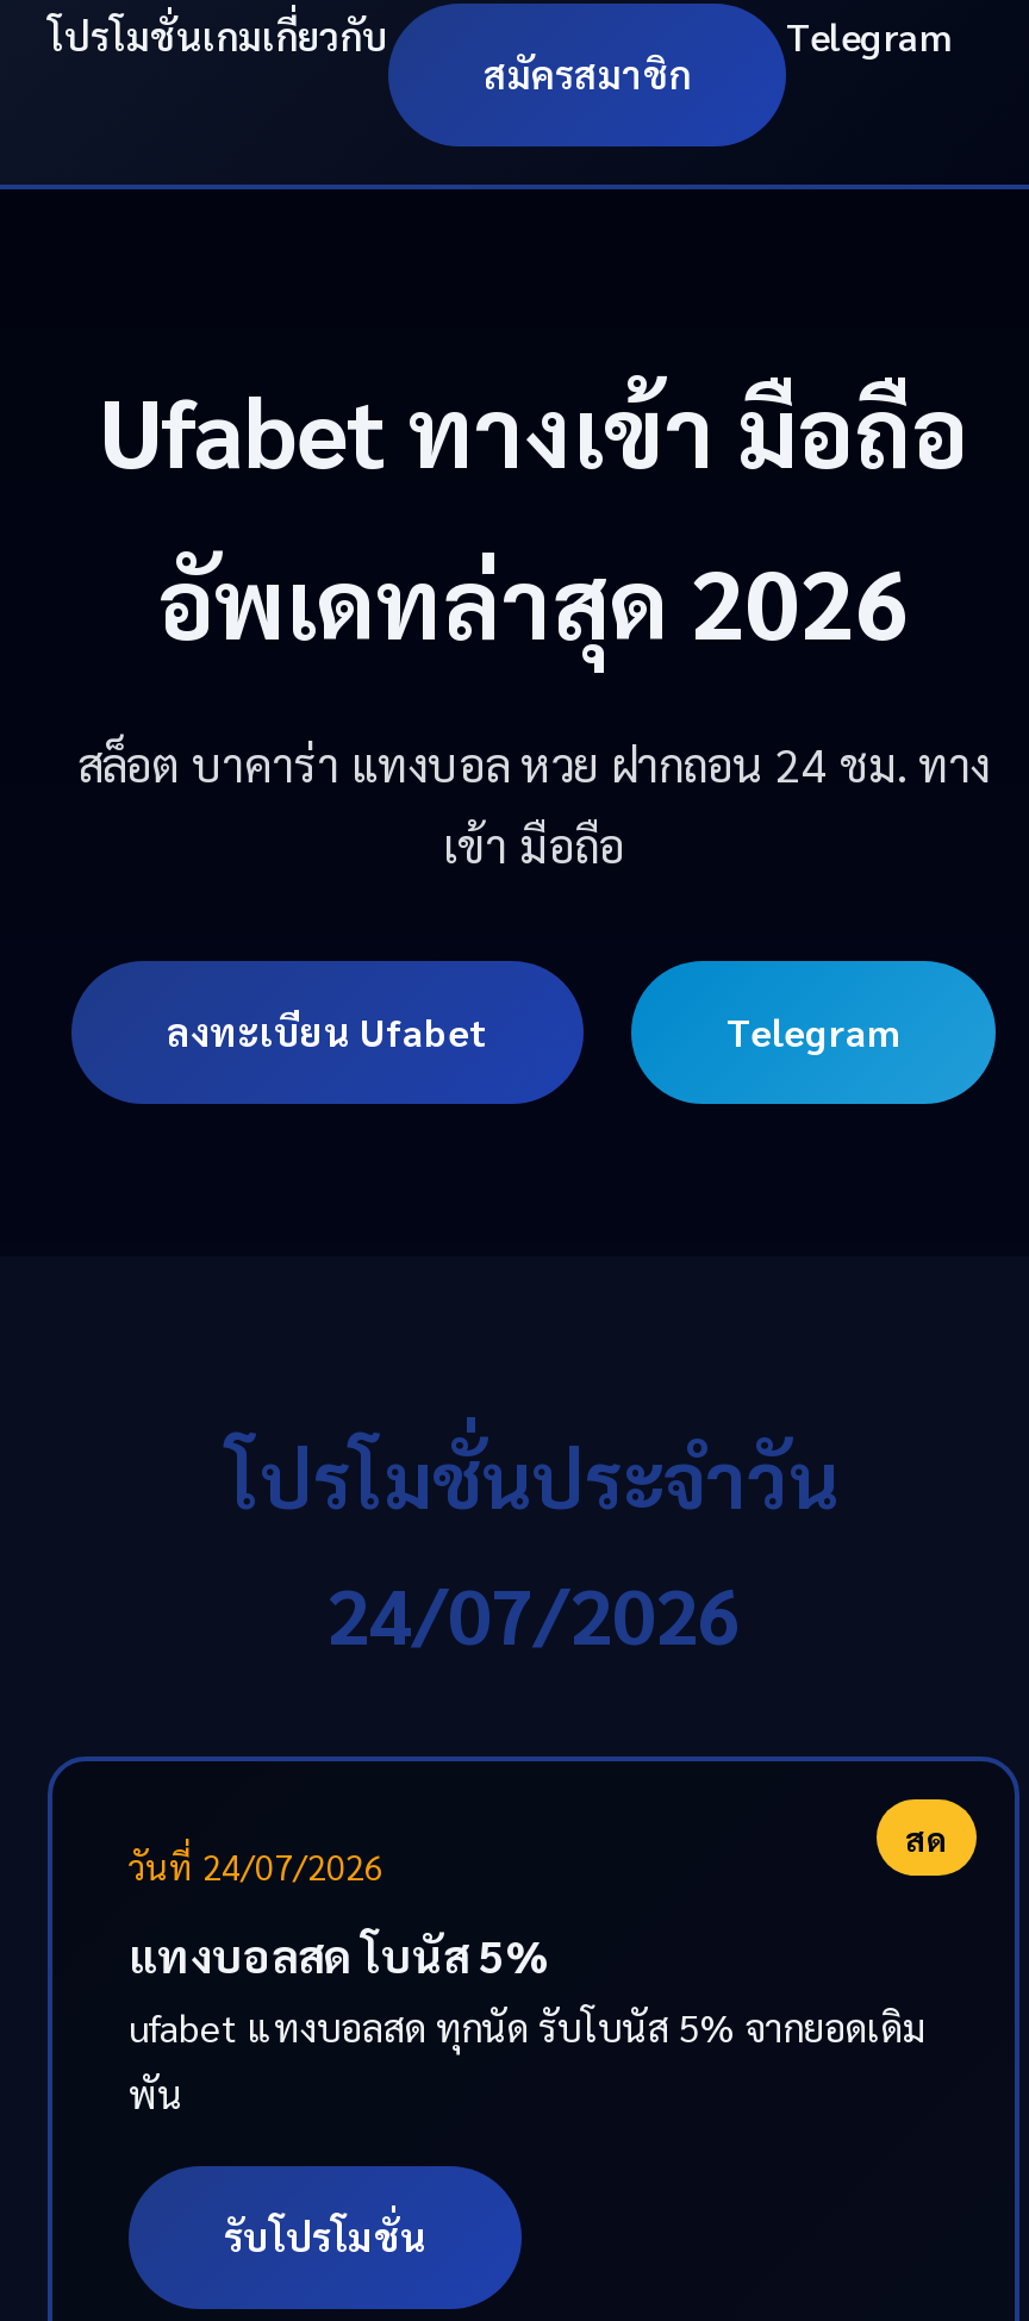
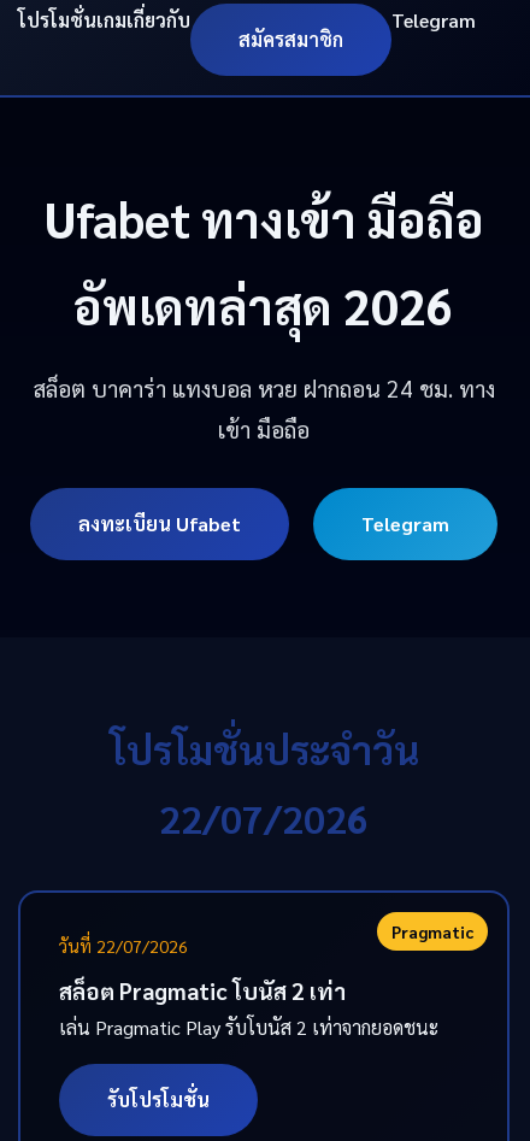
- 24/07/2026
+ 22/07/2026

- สด
- วันที่ 24/07/2026
+ Pragmatic
+ วันที่ 22/07/2026

- แทงบอลสด โบนัส 5%
- ufabet แทงบอลสด ทุกนัด รับโบนัส 5% จากยอดเดิม
- พัน
+ สล็อต Pragmatic โบนัส 2 เท่า
+ เล่น Pragmatic Play รับโบนัส 2 เท่าจากยอดชนะ
